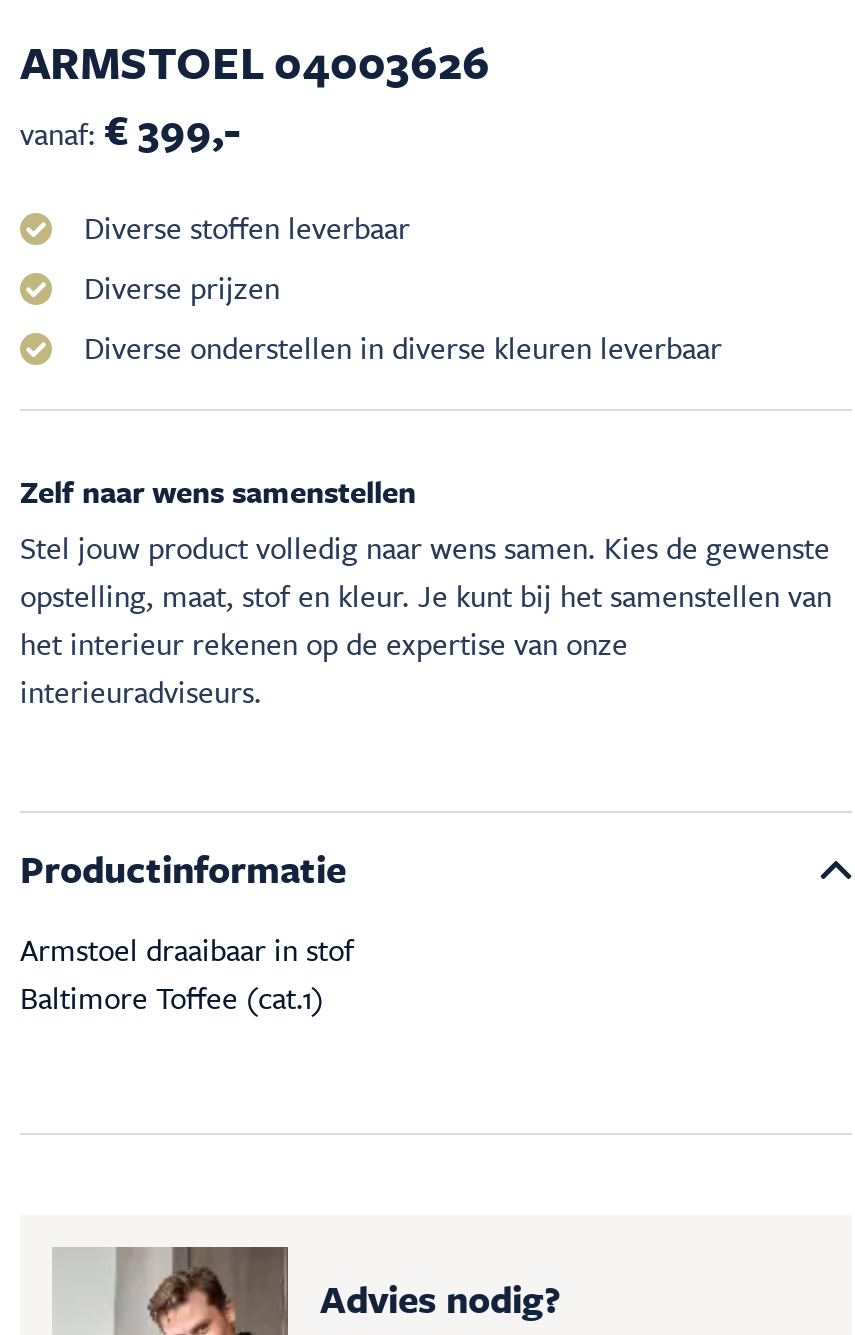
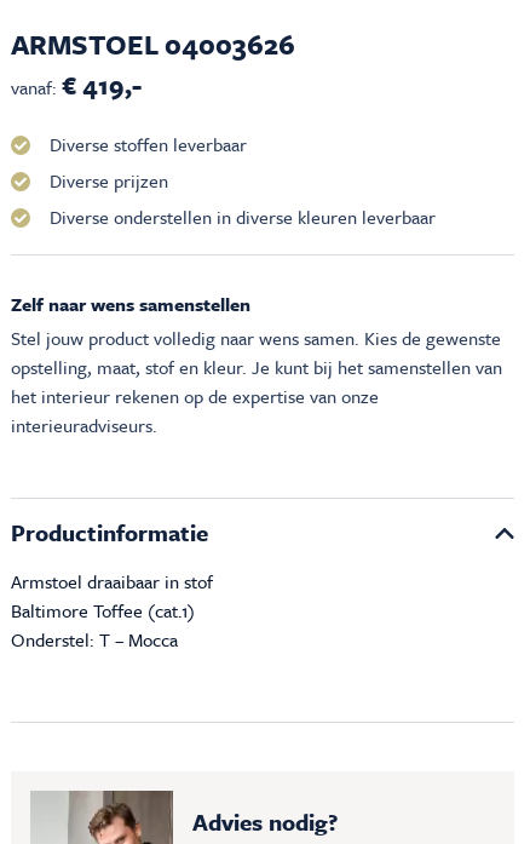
- vanaf: € 399,-
+ vanaf: € 419,-

+ Onderstel: T – Mocca
